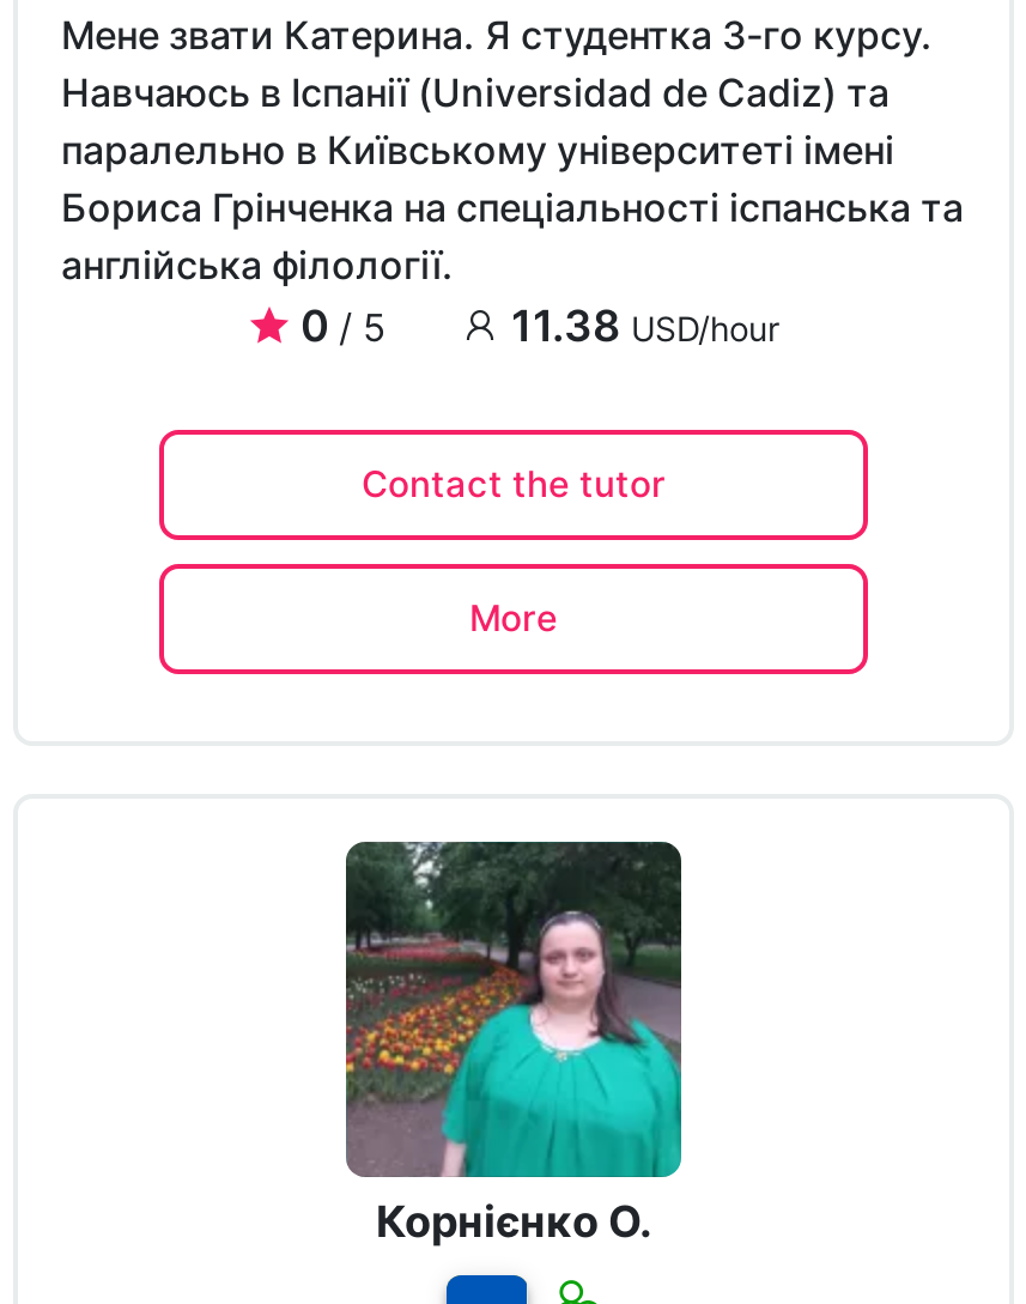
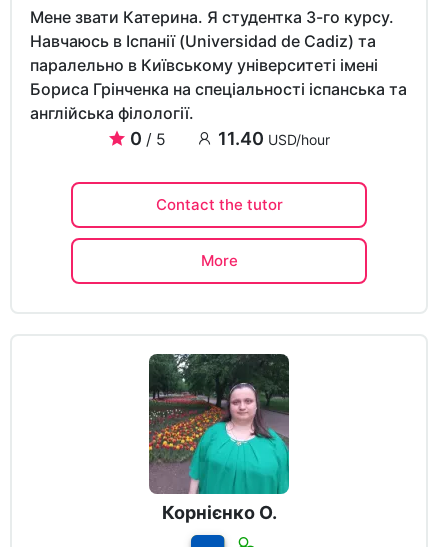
- 11.38 USD/hour
+ 11.40 USD/hour
